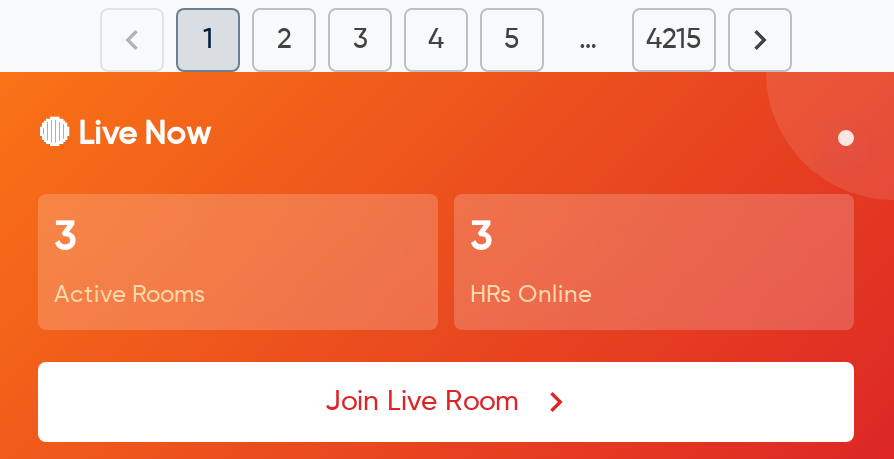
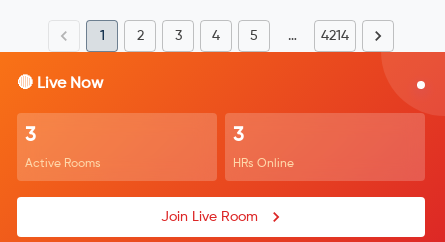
- 4215
+ 4214
